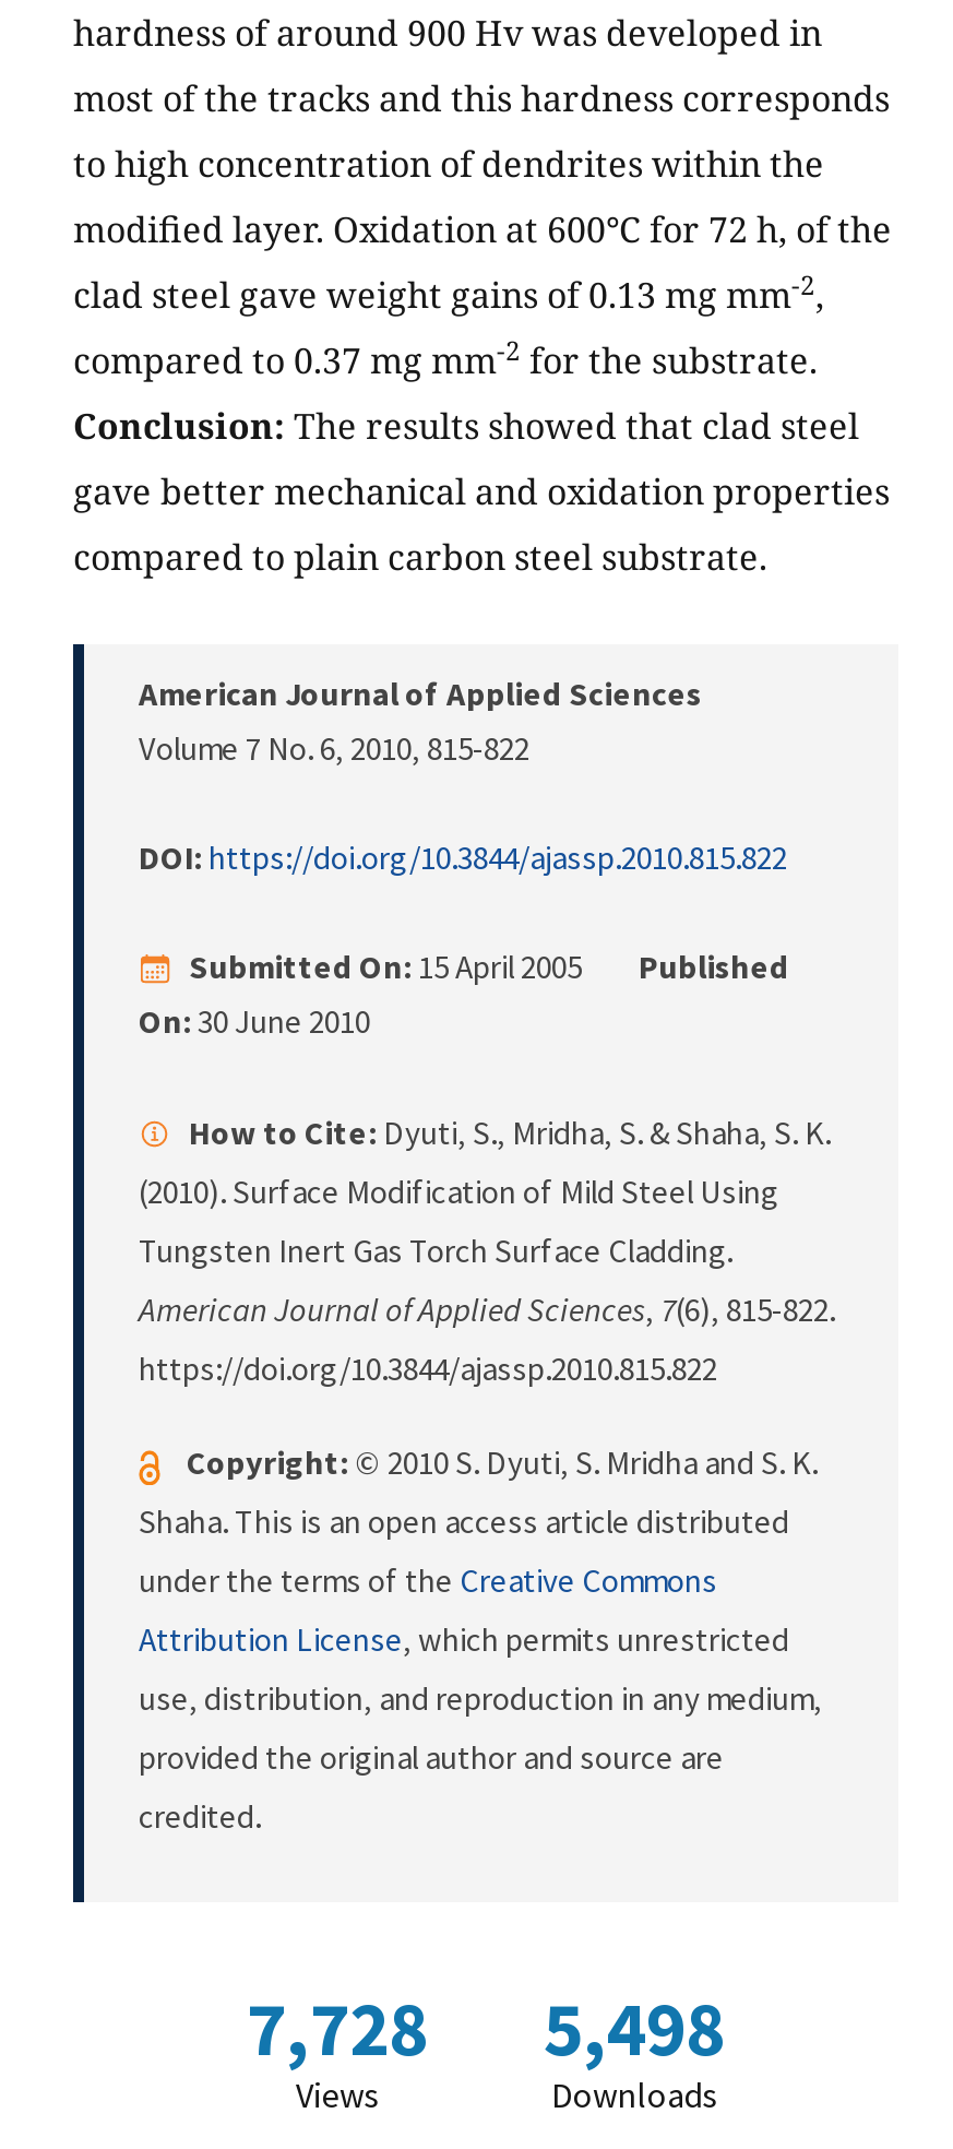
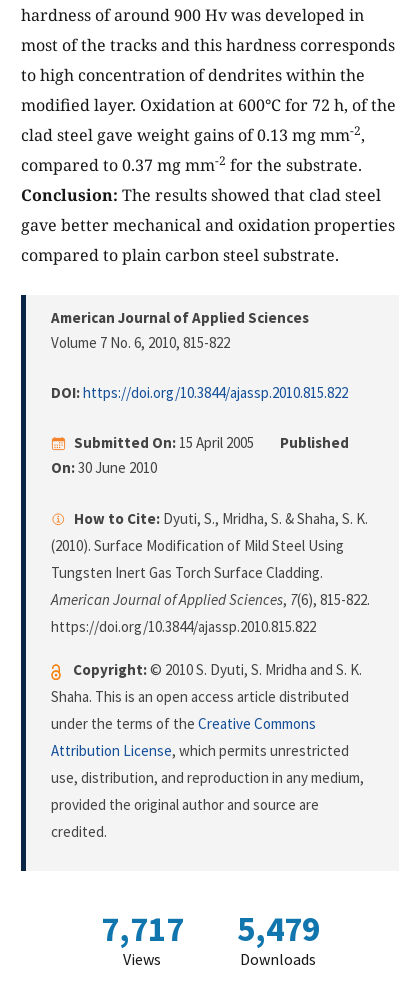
- 7,728
+ 7,717

- 5,498
+ 5,479
